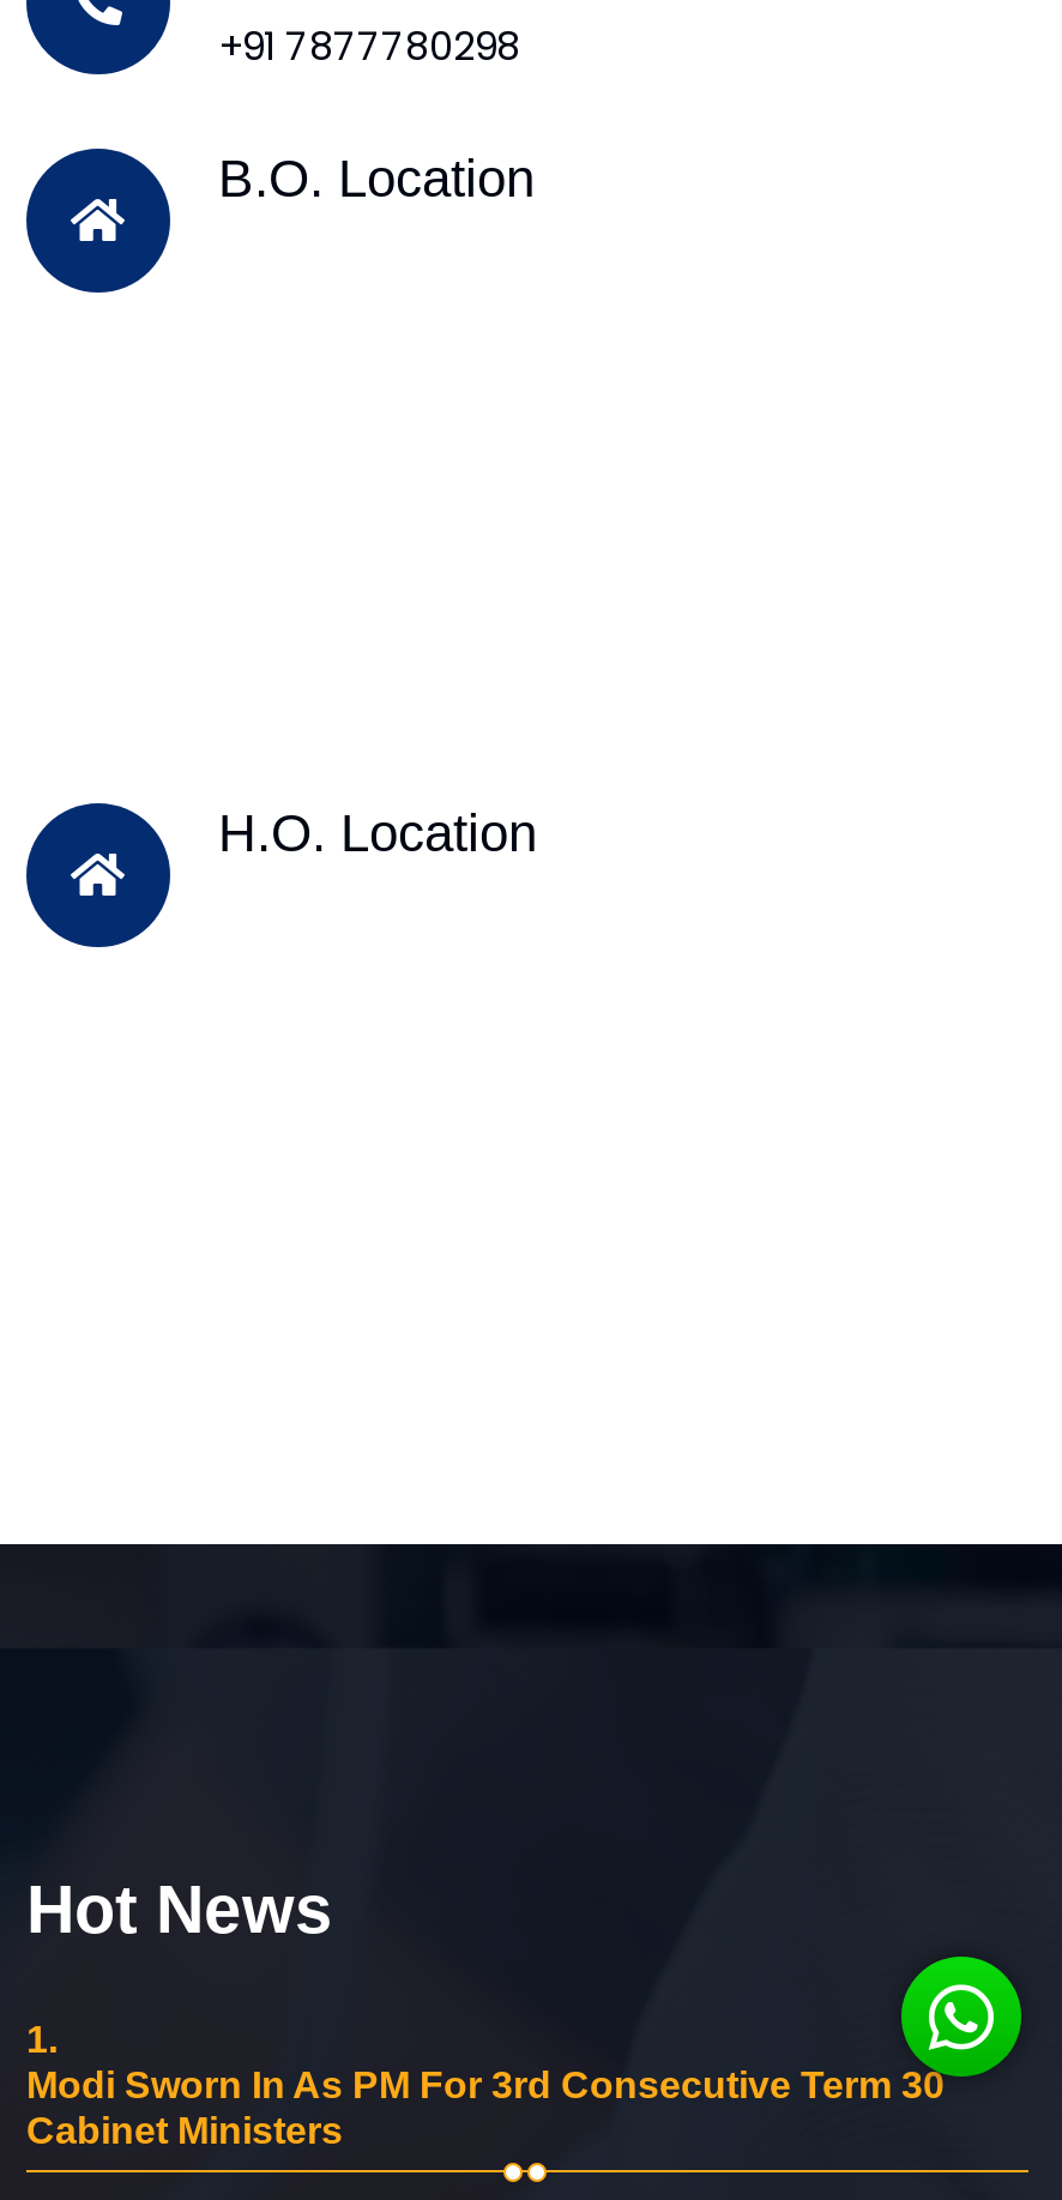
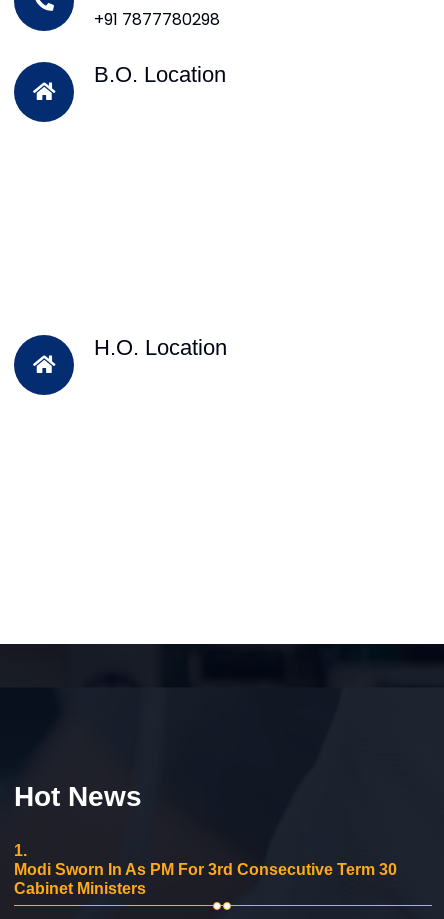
- [image]
